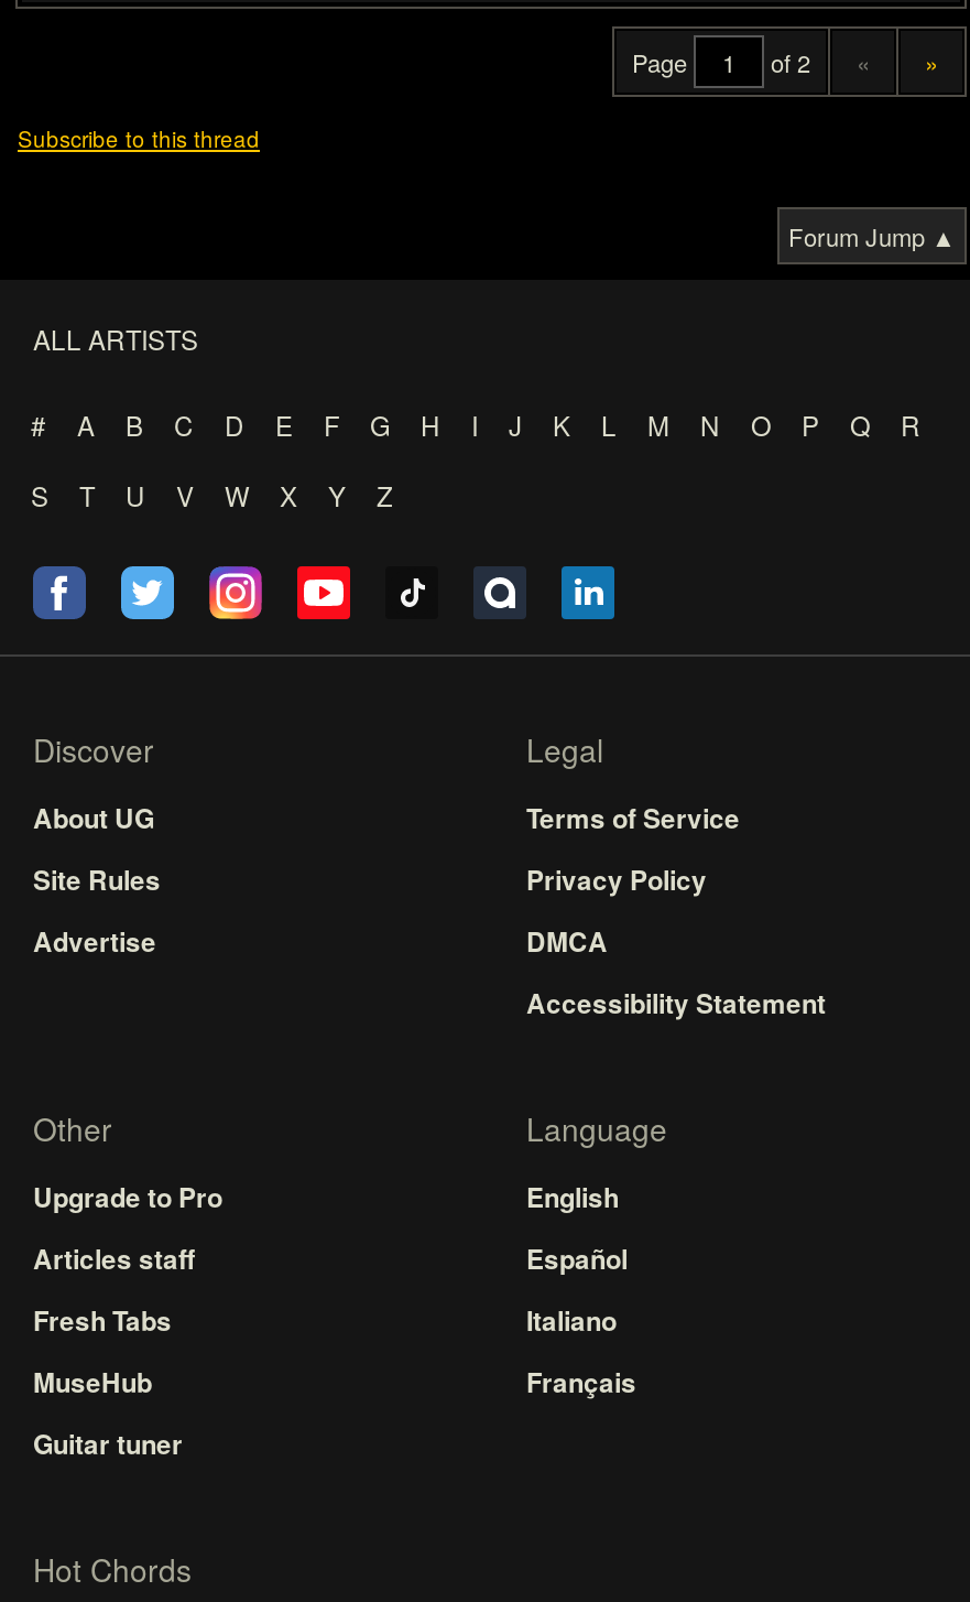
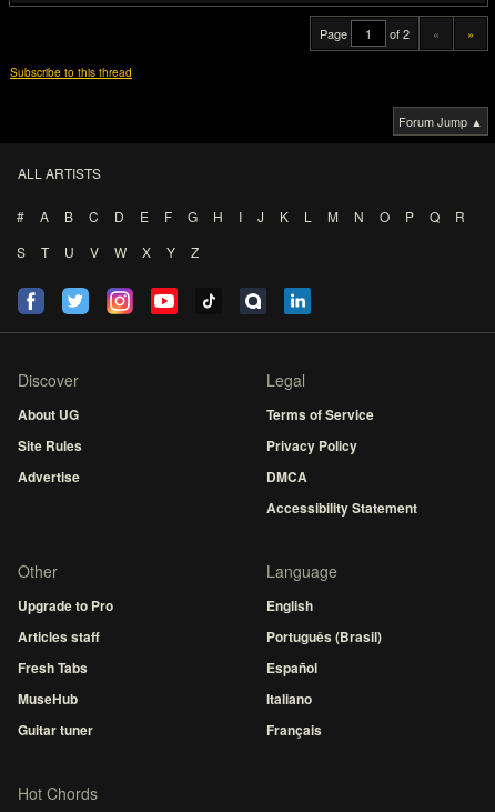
moved down: Español | Italiano | Français

+ Português (Brasil)
